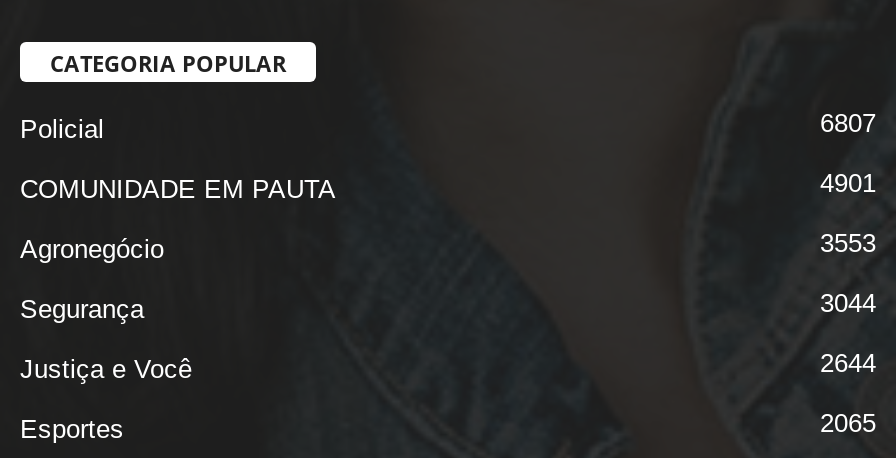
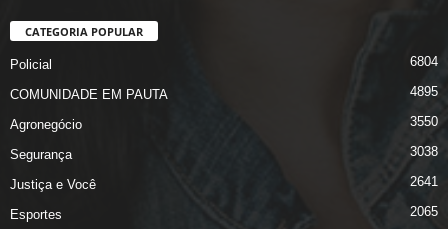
- 6807
+ 6804

- 4901
+ 4895

- 3553
+ 3550

- 3044
+ 3038

- 2644
+ 2641
